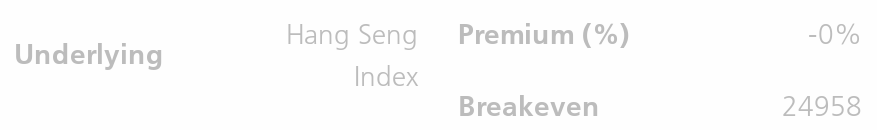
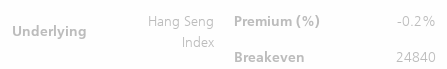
- -0%
+ -0.2%

- 24958
+ 24840
